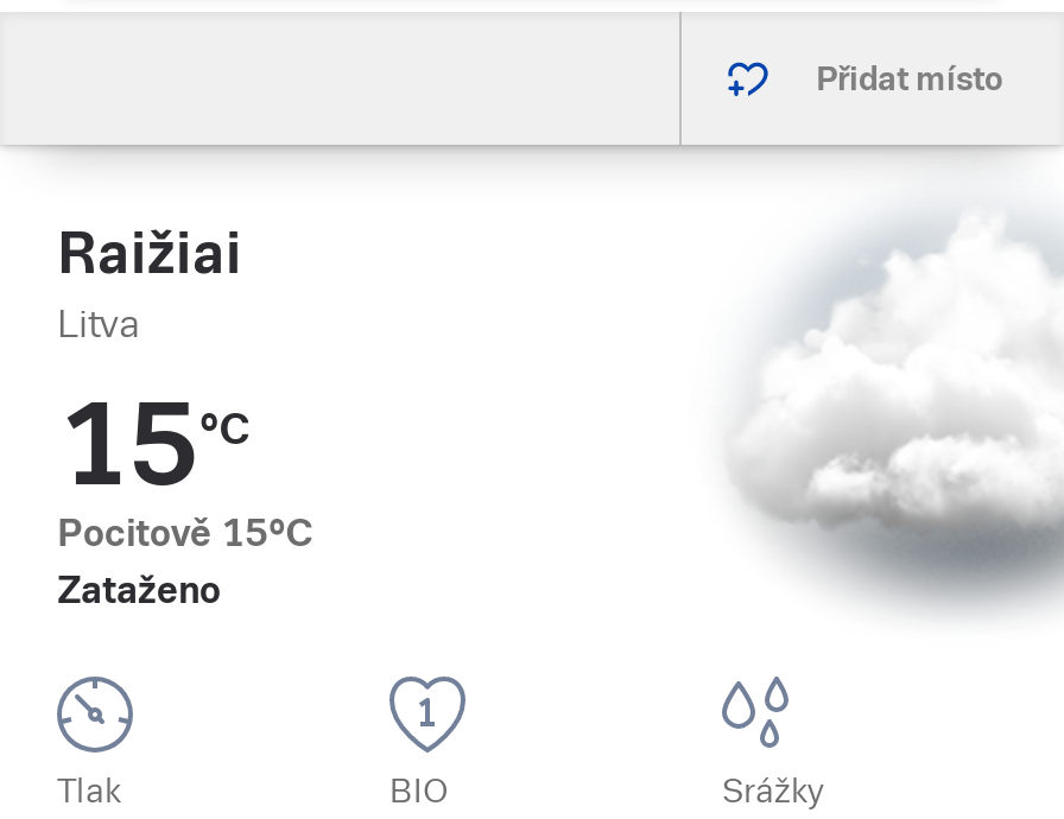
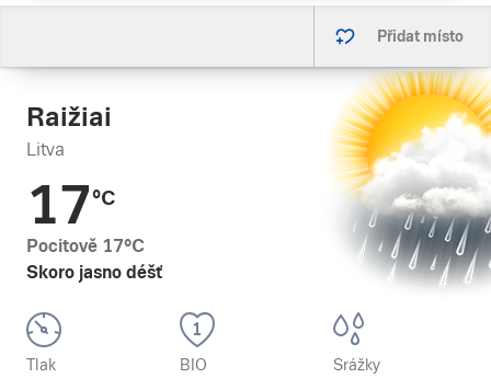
- [image]
+ [image]

- 15°C
- Pocitově 15°C
- Zataženo
+ 17°C
+ Pocitově 17°C
+ Skoro jasno déšť
